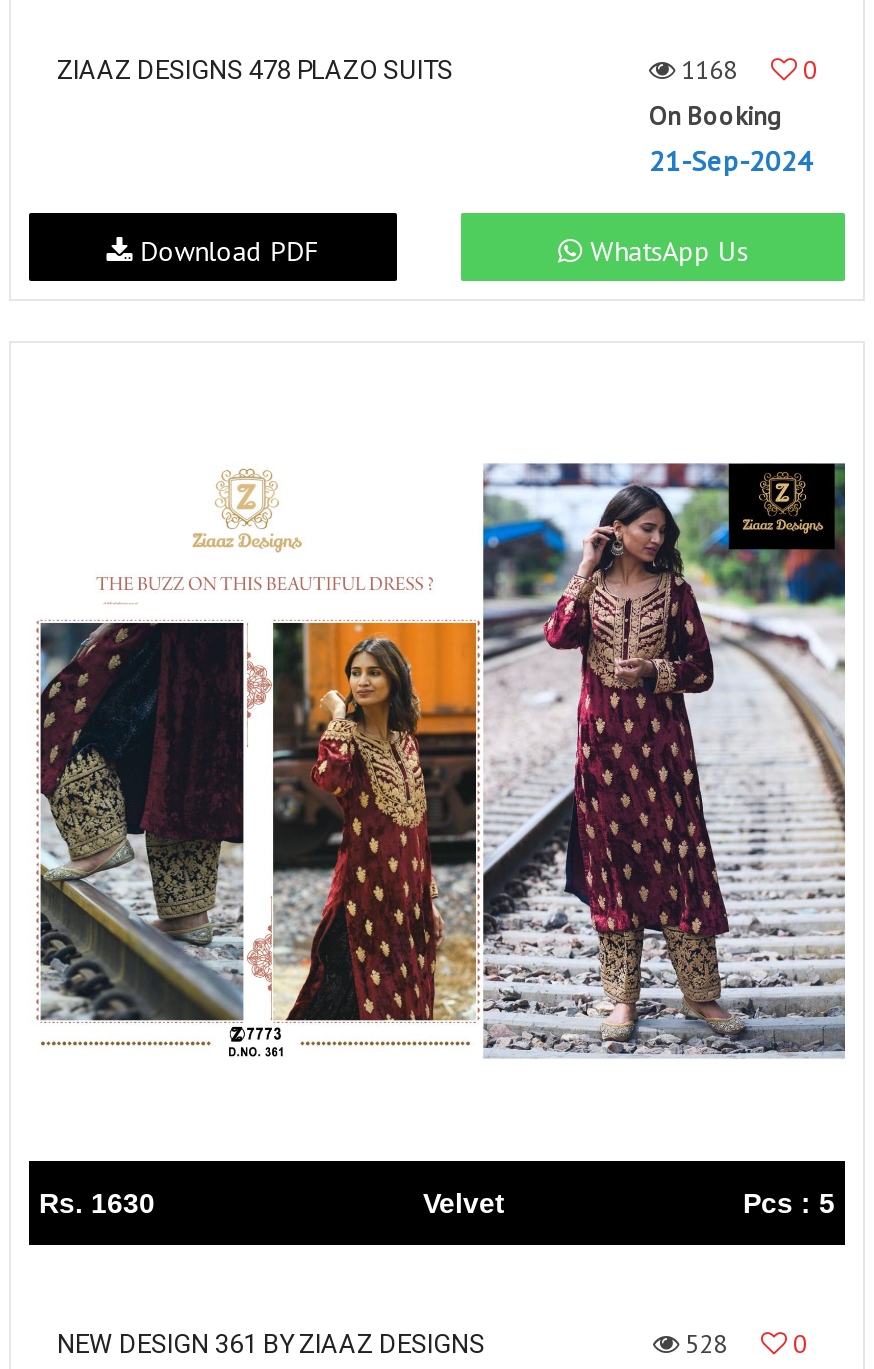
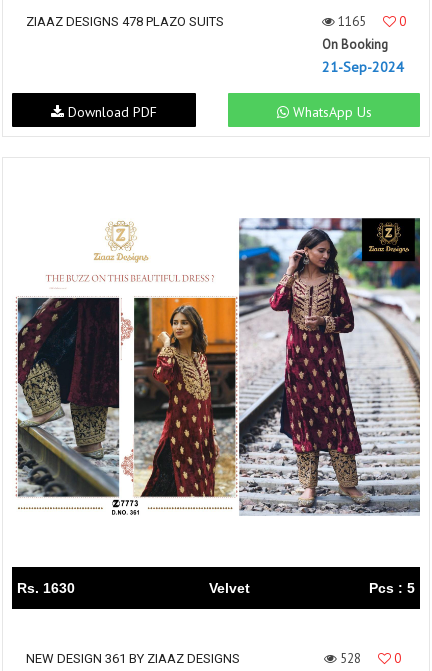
- 1168 0
+ 1165 0
